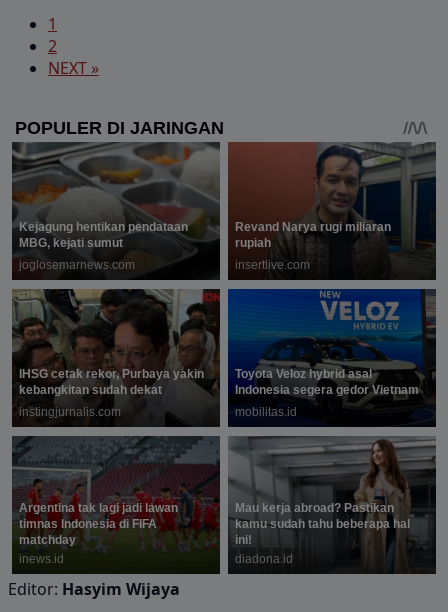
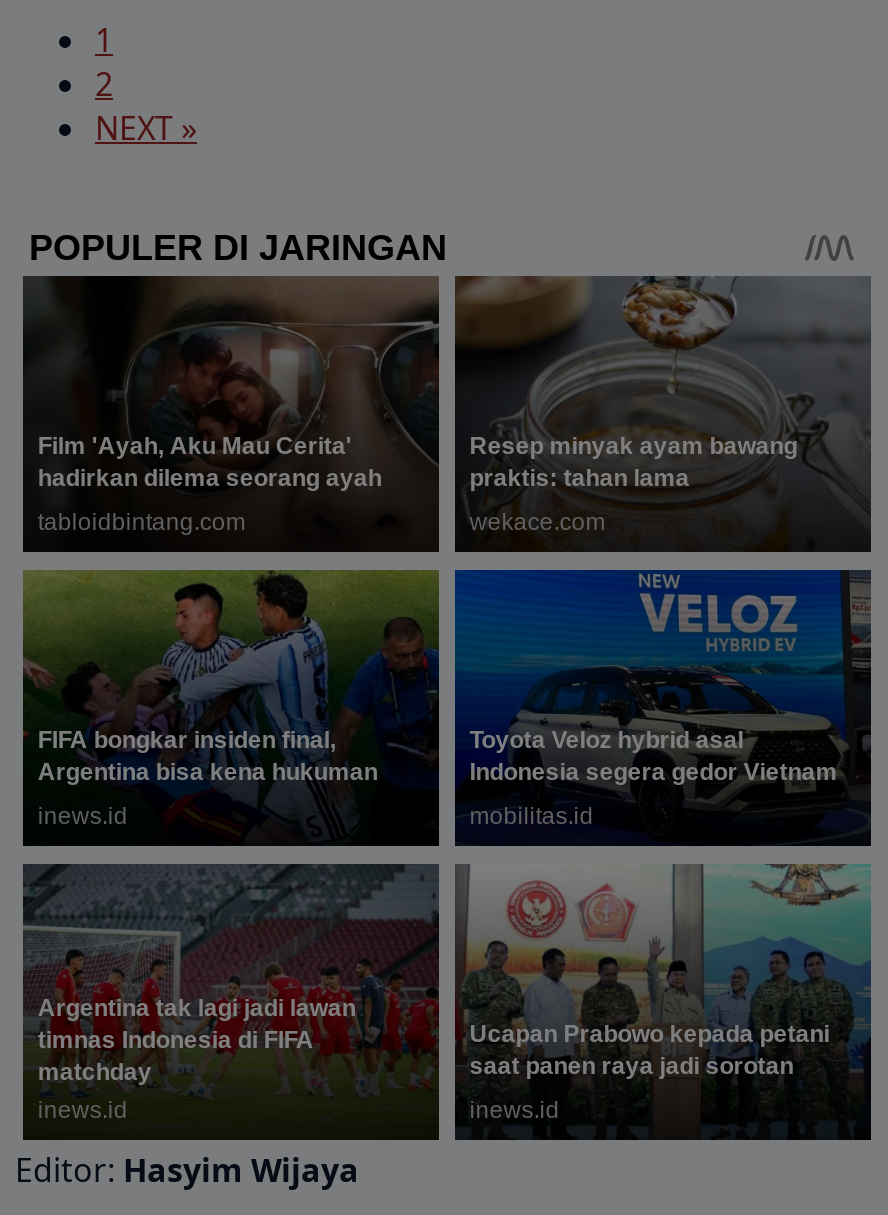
- [image]
+ [image]

- [image]
+ [image]

- [image]
+ [image]

- [image]
+ [image]
